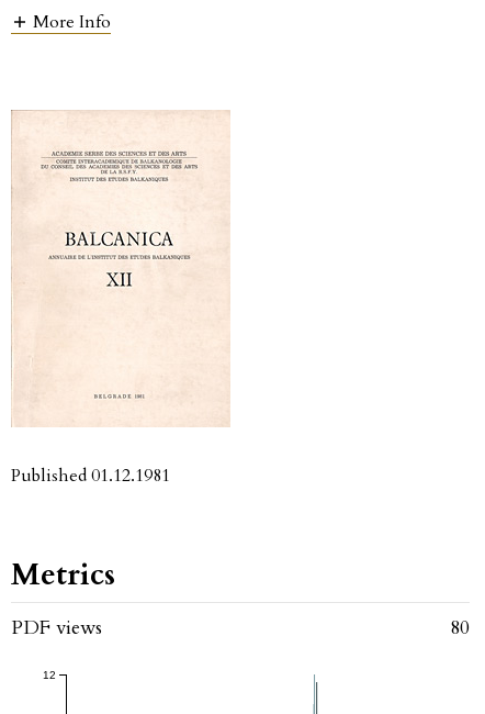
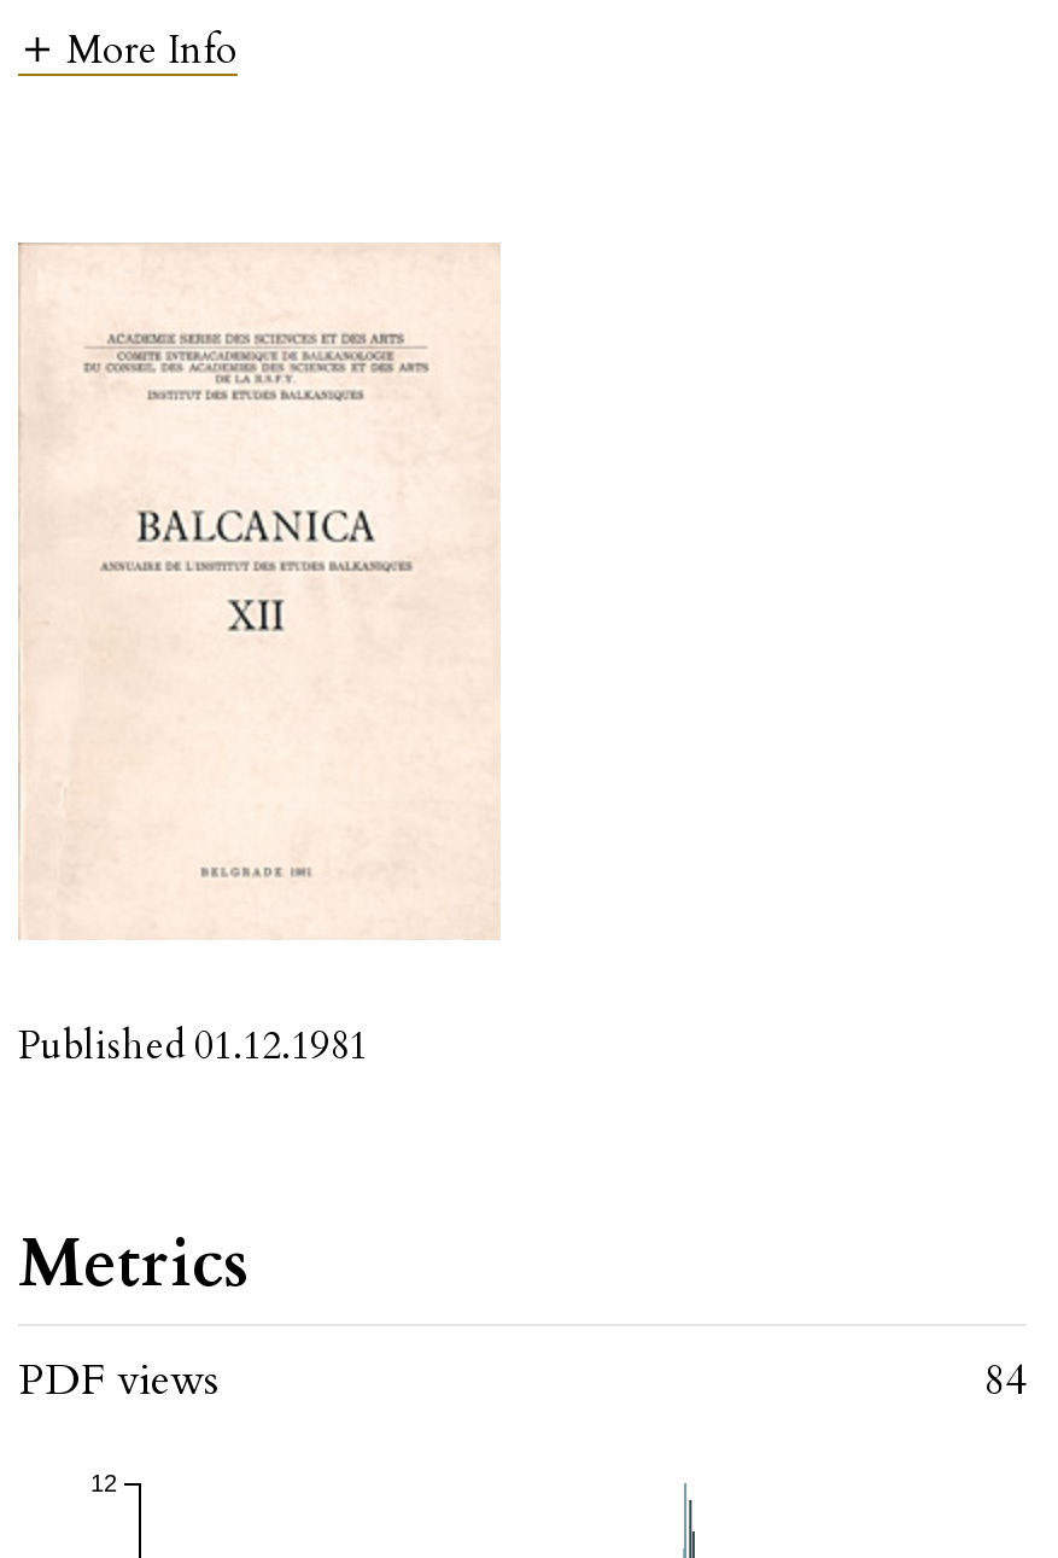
- 80
+ 84
